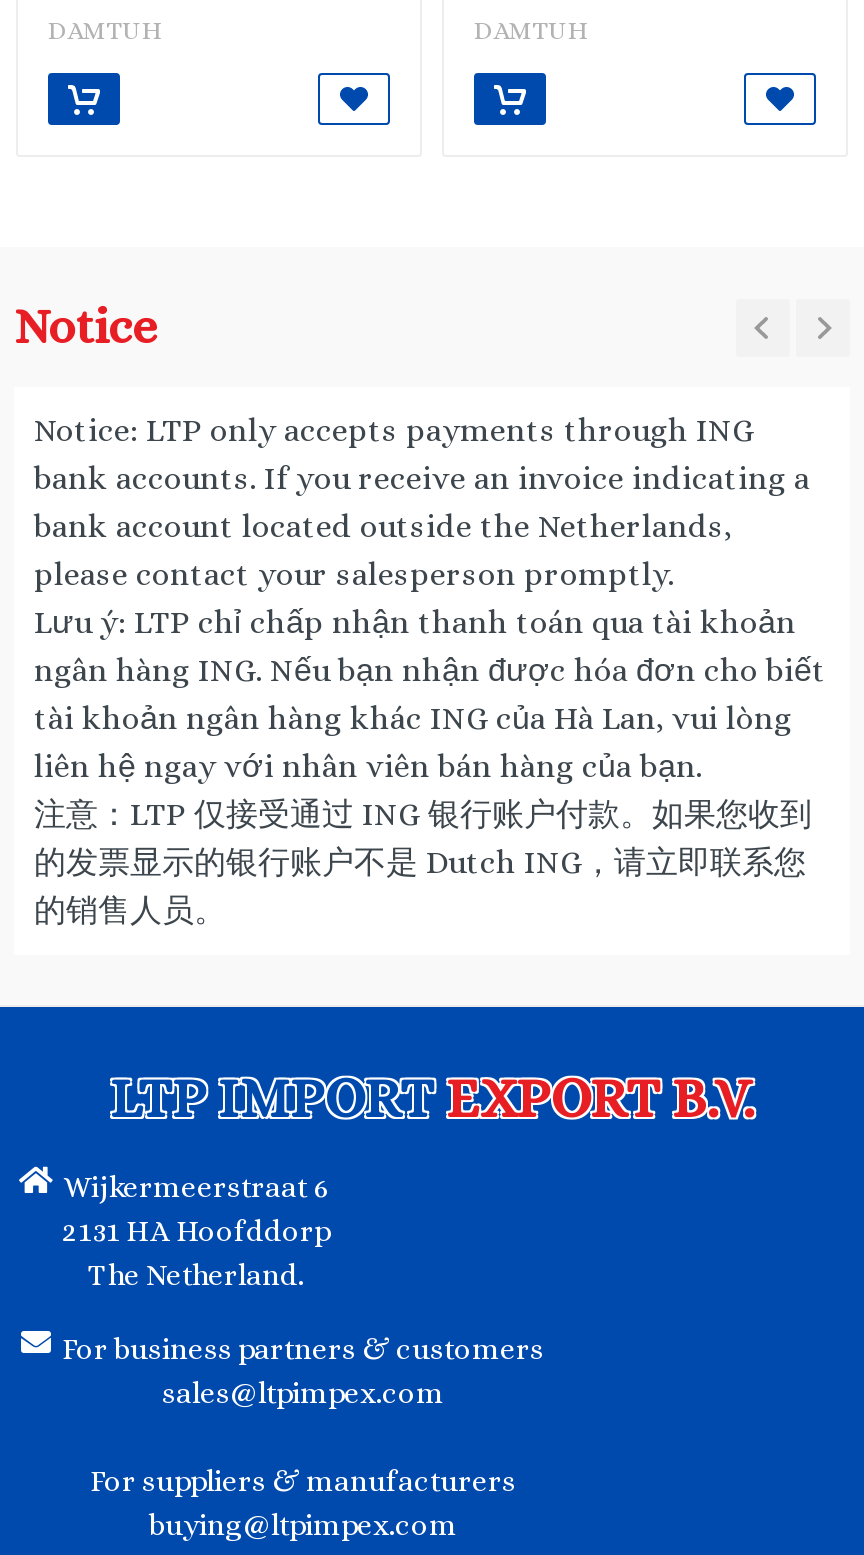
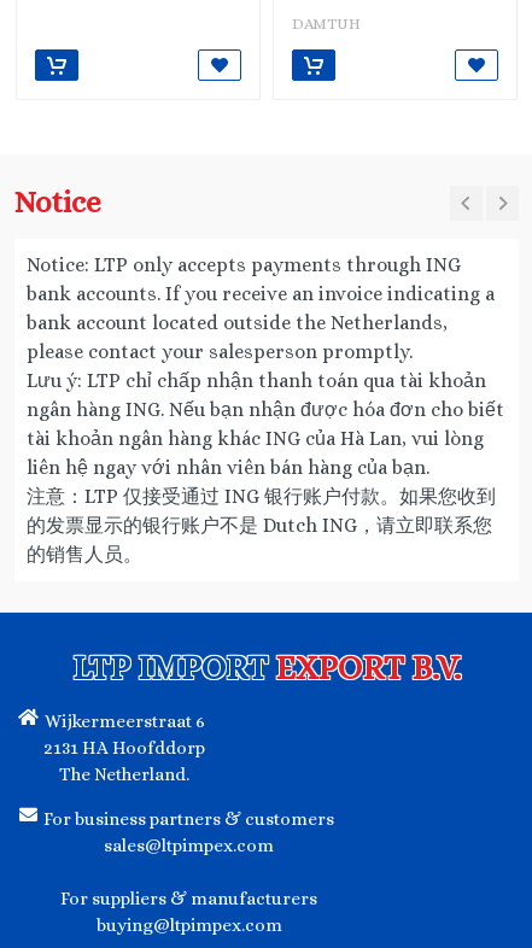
- DAMTUH
